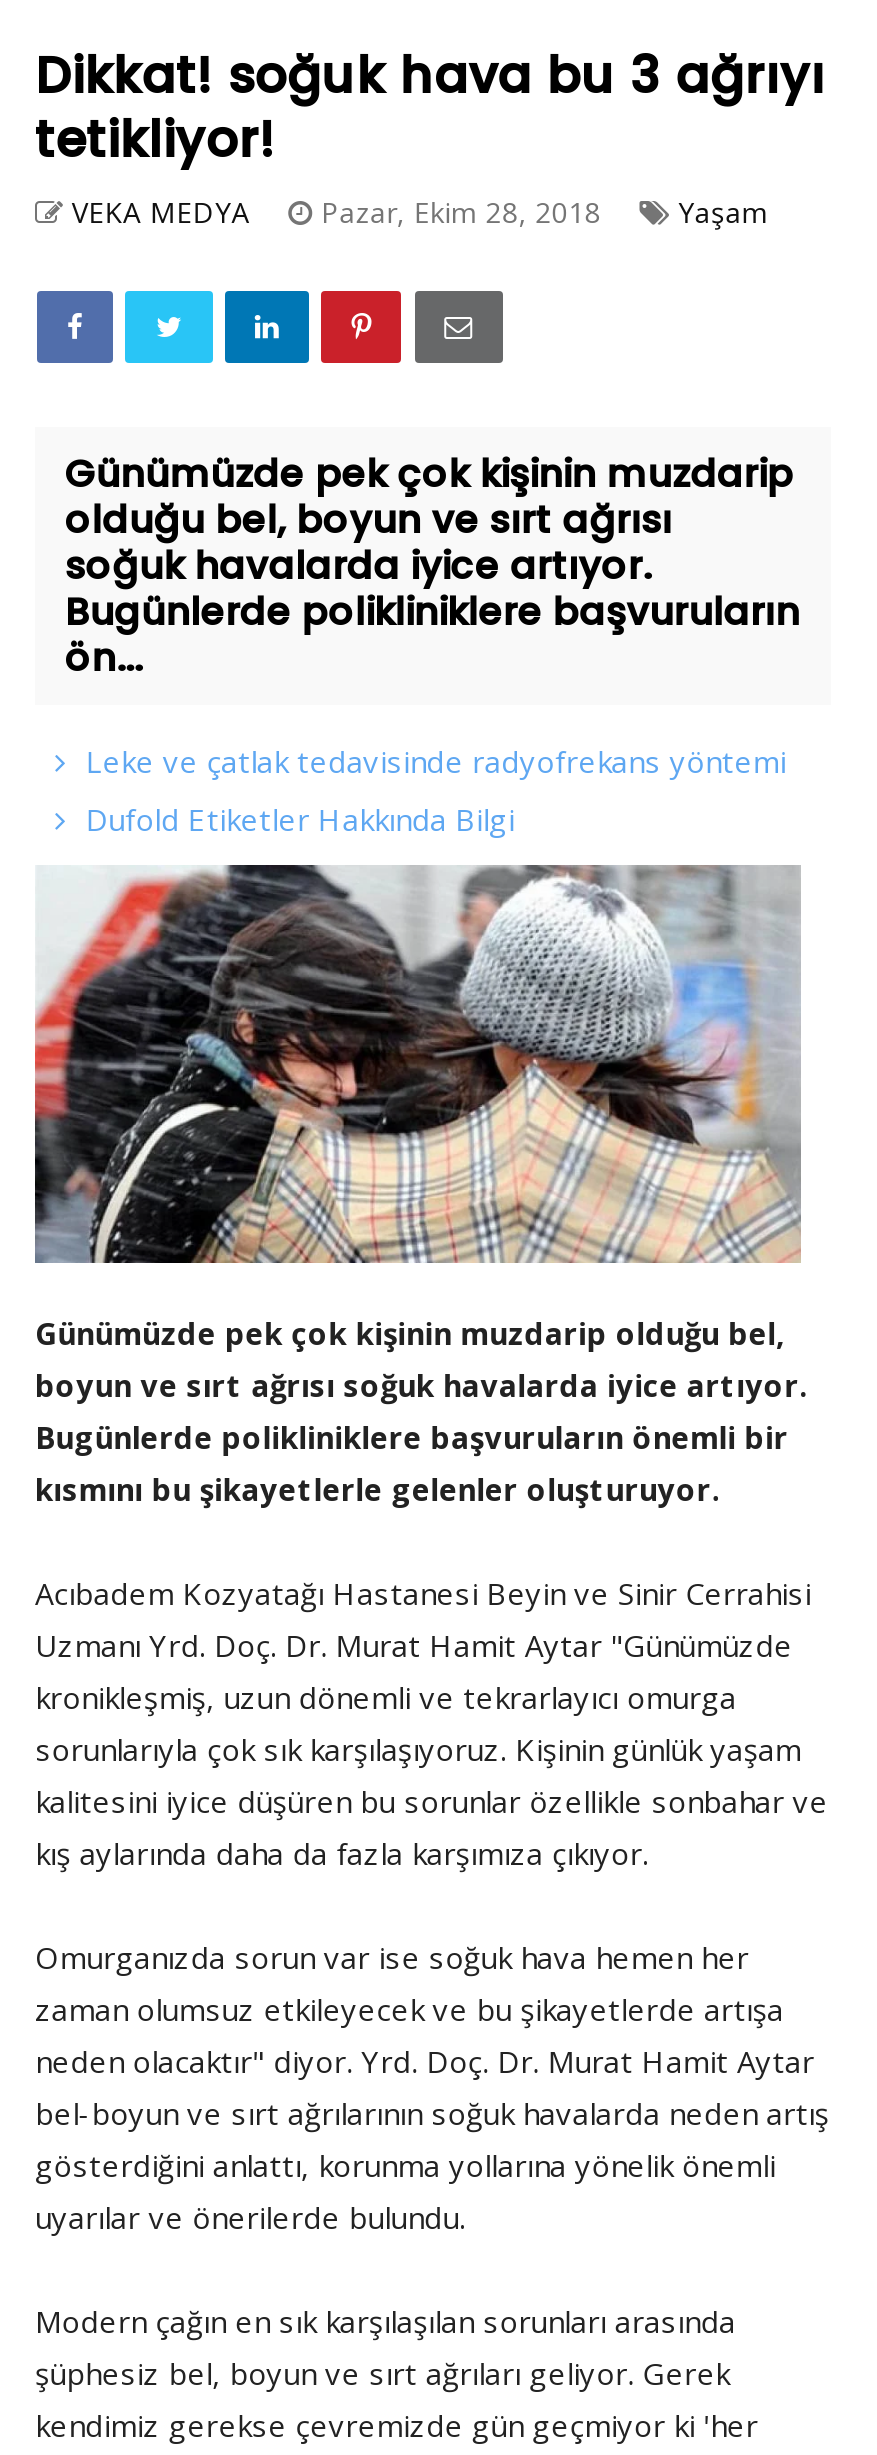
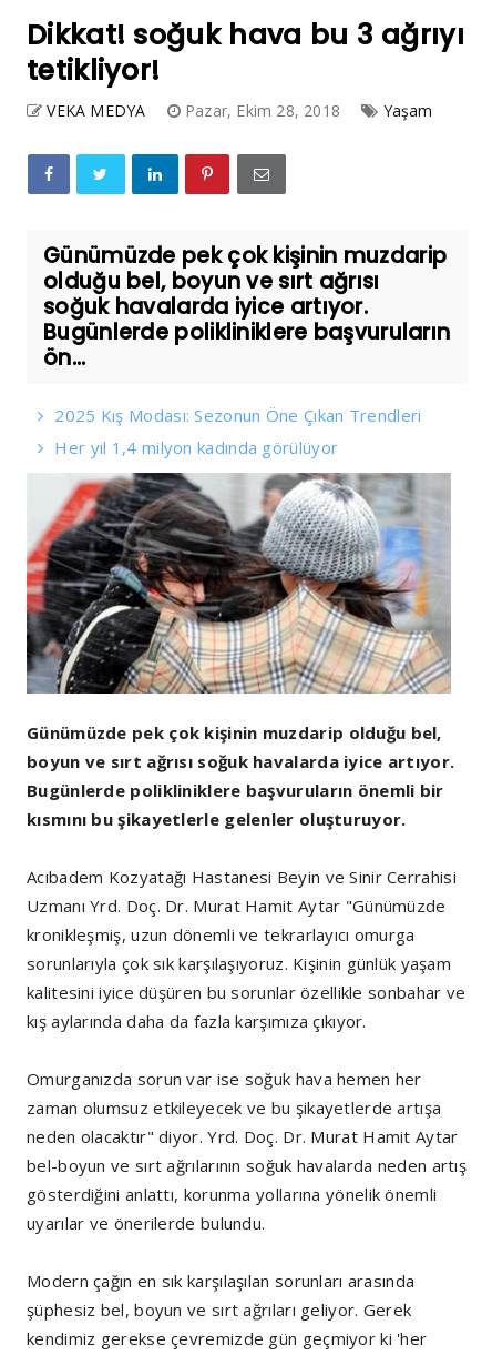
- Leke ve çatlak tedavisinde radyofrekans yöntemi
- Dufold Etiketler Hakkında Bilgi
+ 2025 Kış Modası: Sezonun Öne Çıkan Trendleri
+ Her yıl 1,4 milyon kadında görülüyor
